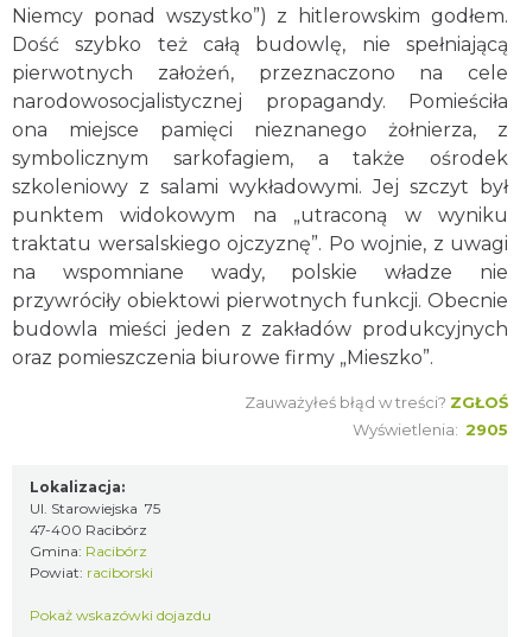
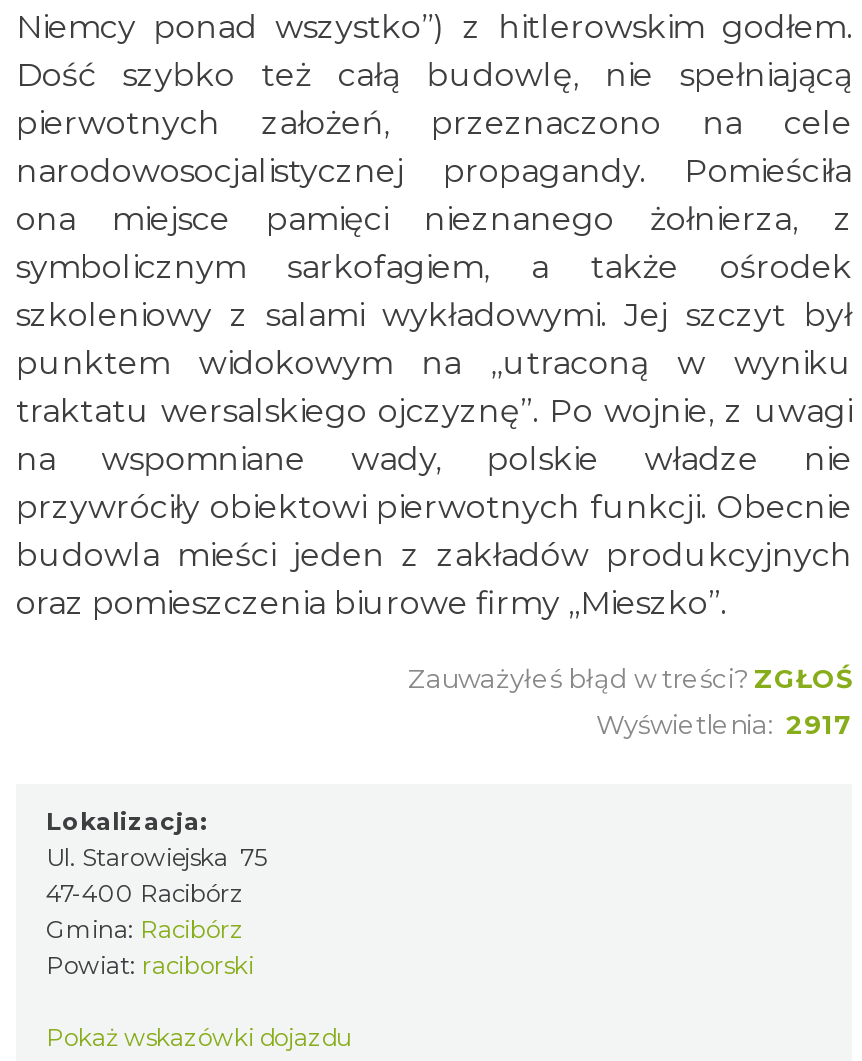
- Wyświetlenia: 2905
+ Wyświetlenia: 2917
